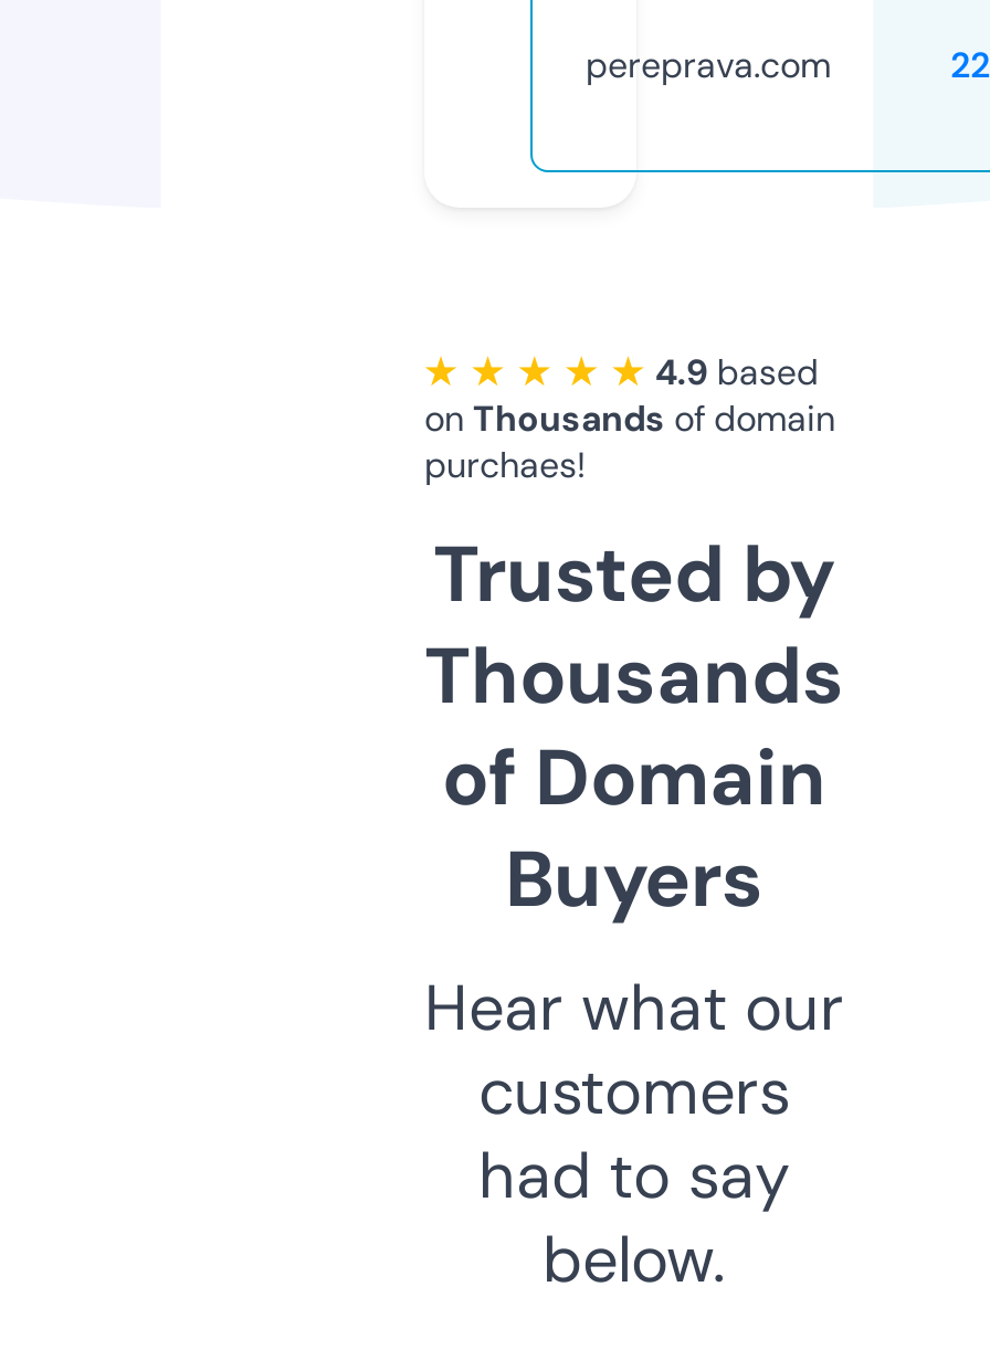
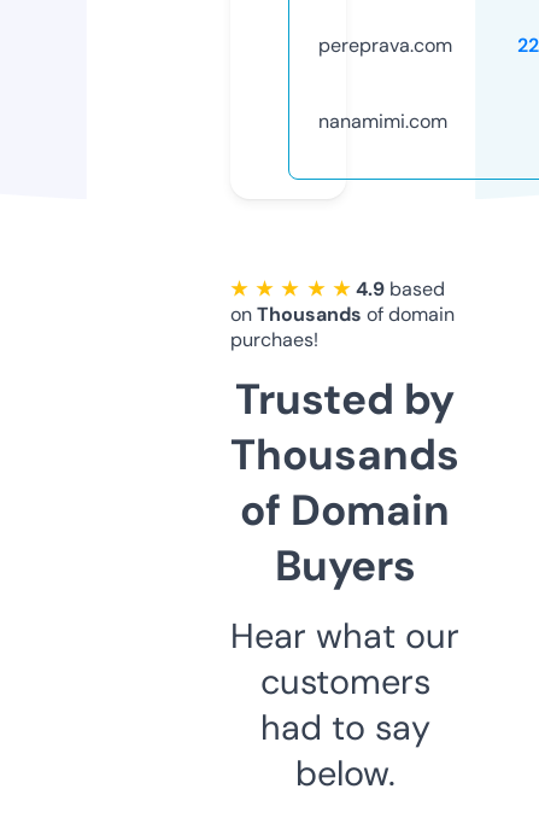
+ nanamimi.com
